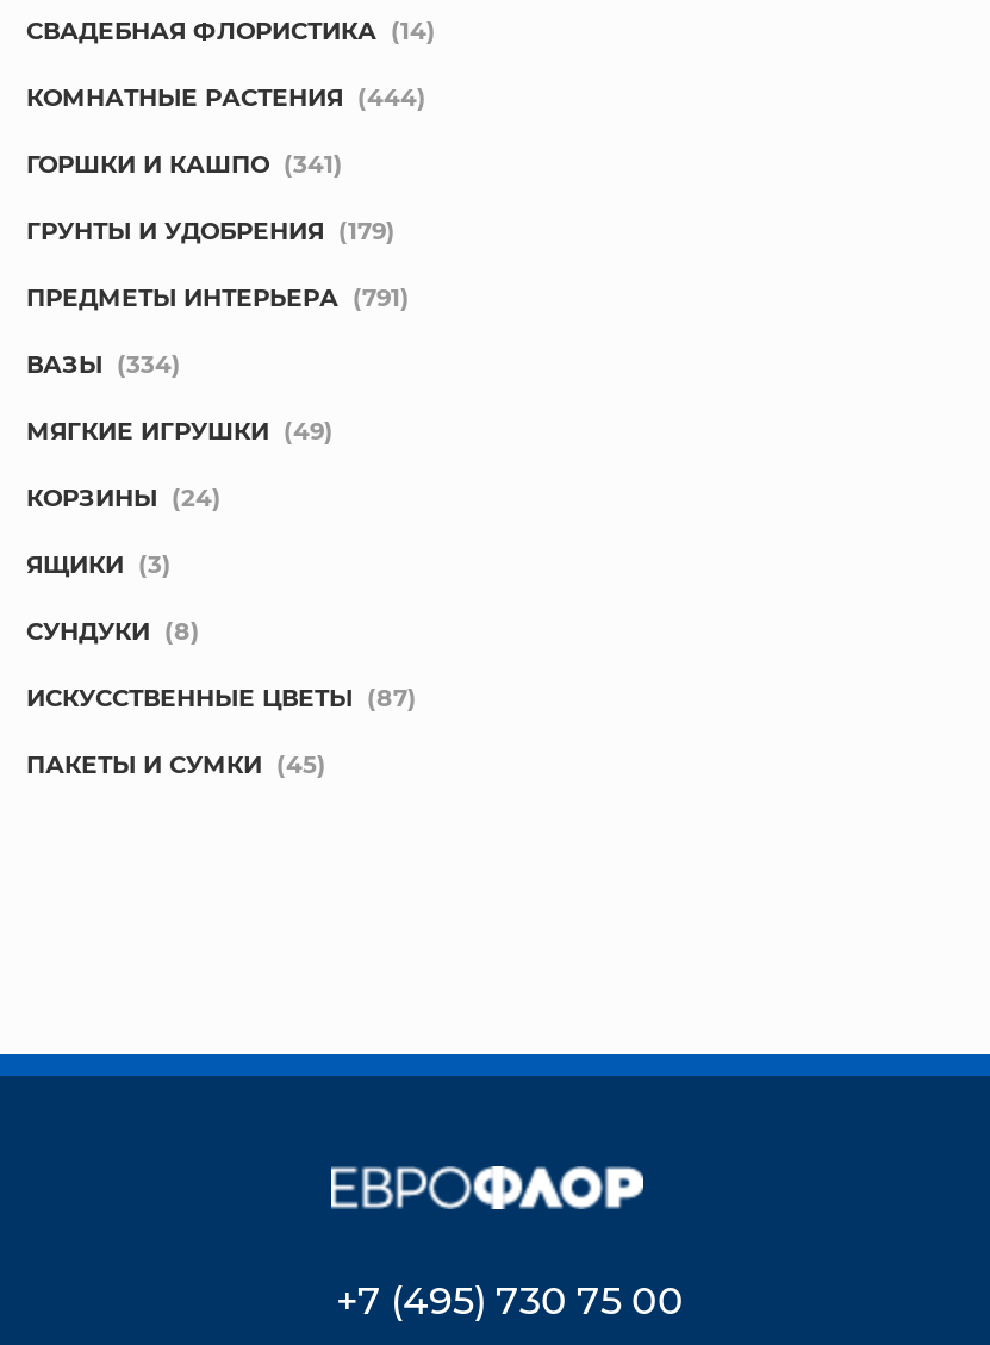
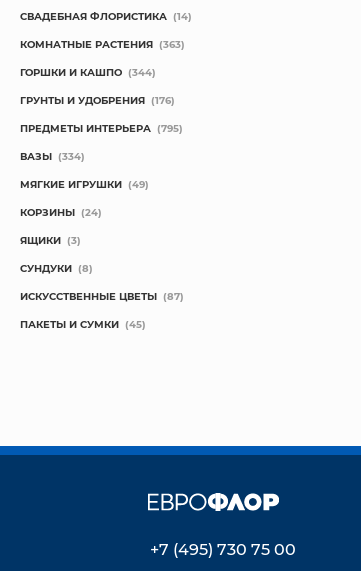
- КОМНАТНЫЕ РАСТЕНИЯ (444)
+ КОМНАТНЫЕ РАСТЕНИЯ (363)

- ГОРШКИ И КАШПО (341)
+ ГОРШКИ И КАШПО (344)

- ГРУНТЫ И УДОБРЕНИЯ (179)
+ ГРУНТЫ И УДОБРЕНИЯ (176)

- ПРЕДМЕТЫ ИНТЕРЬЕРА (791)
+ ПРЕДМЕТЫ ИНТЕРЬЕРА (795)
